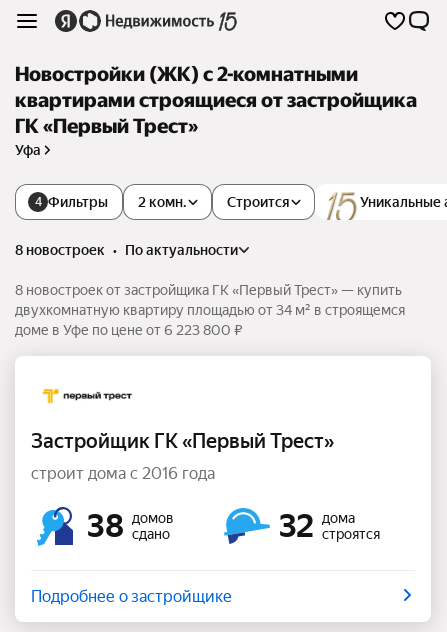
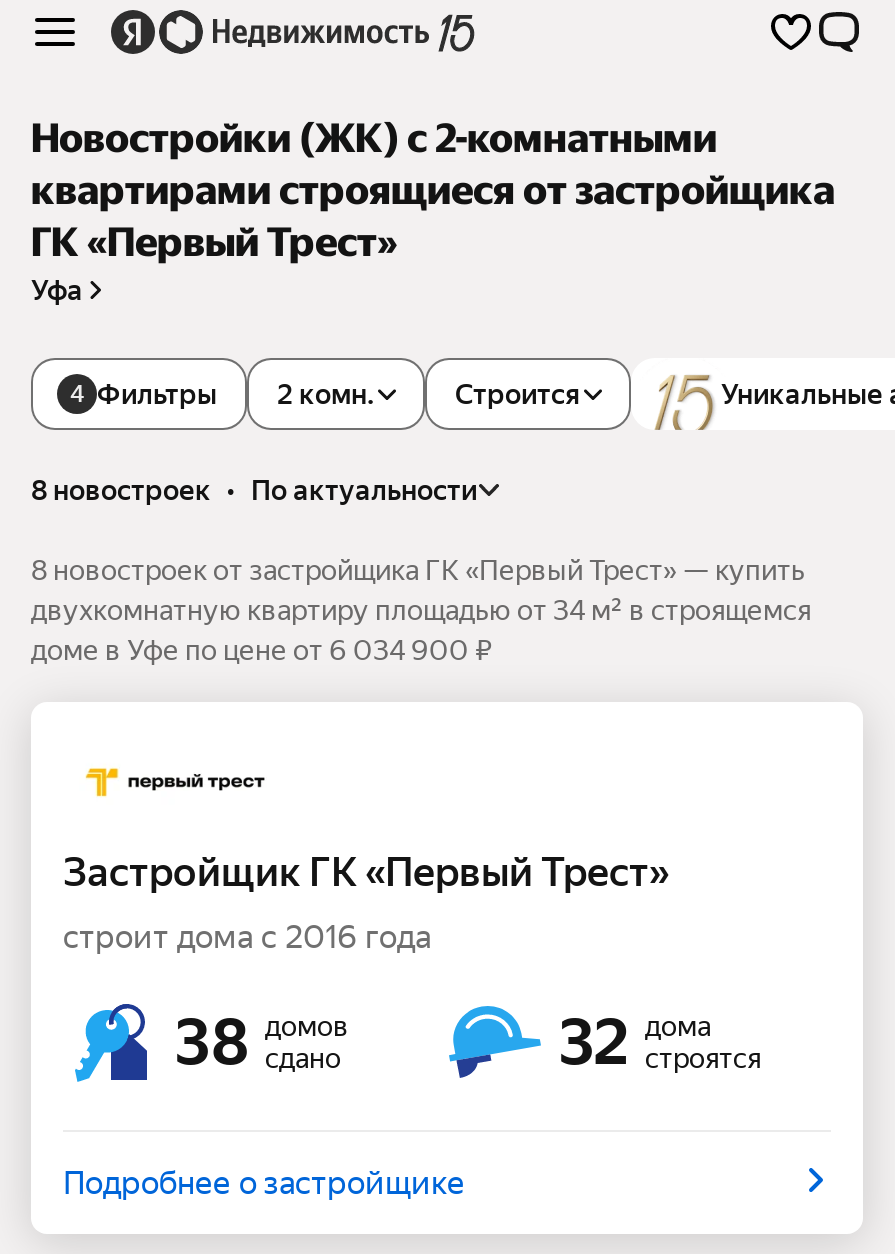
- доме в Уфе по цене от 6 223 800 ₽
+ доме в Уфе по цене от 6 034 900 ₽
